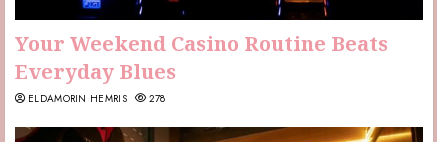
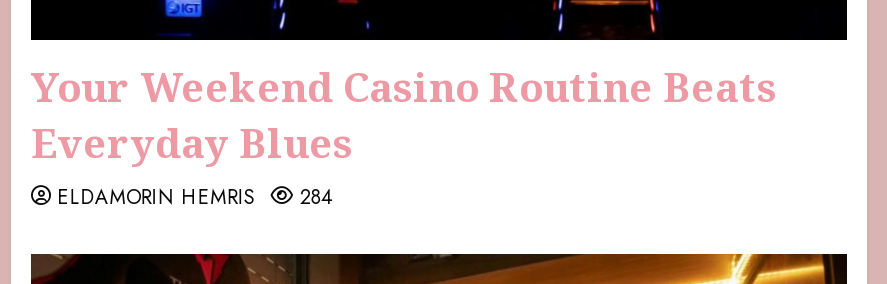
- ELDAMORIN HEMRIS 278
+ ELDAMORIN HEMRIS 284
